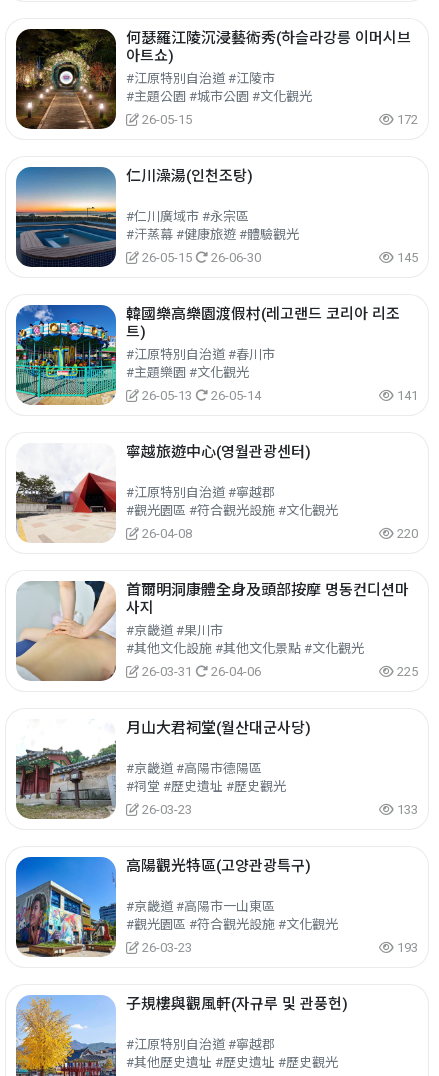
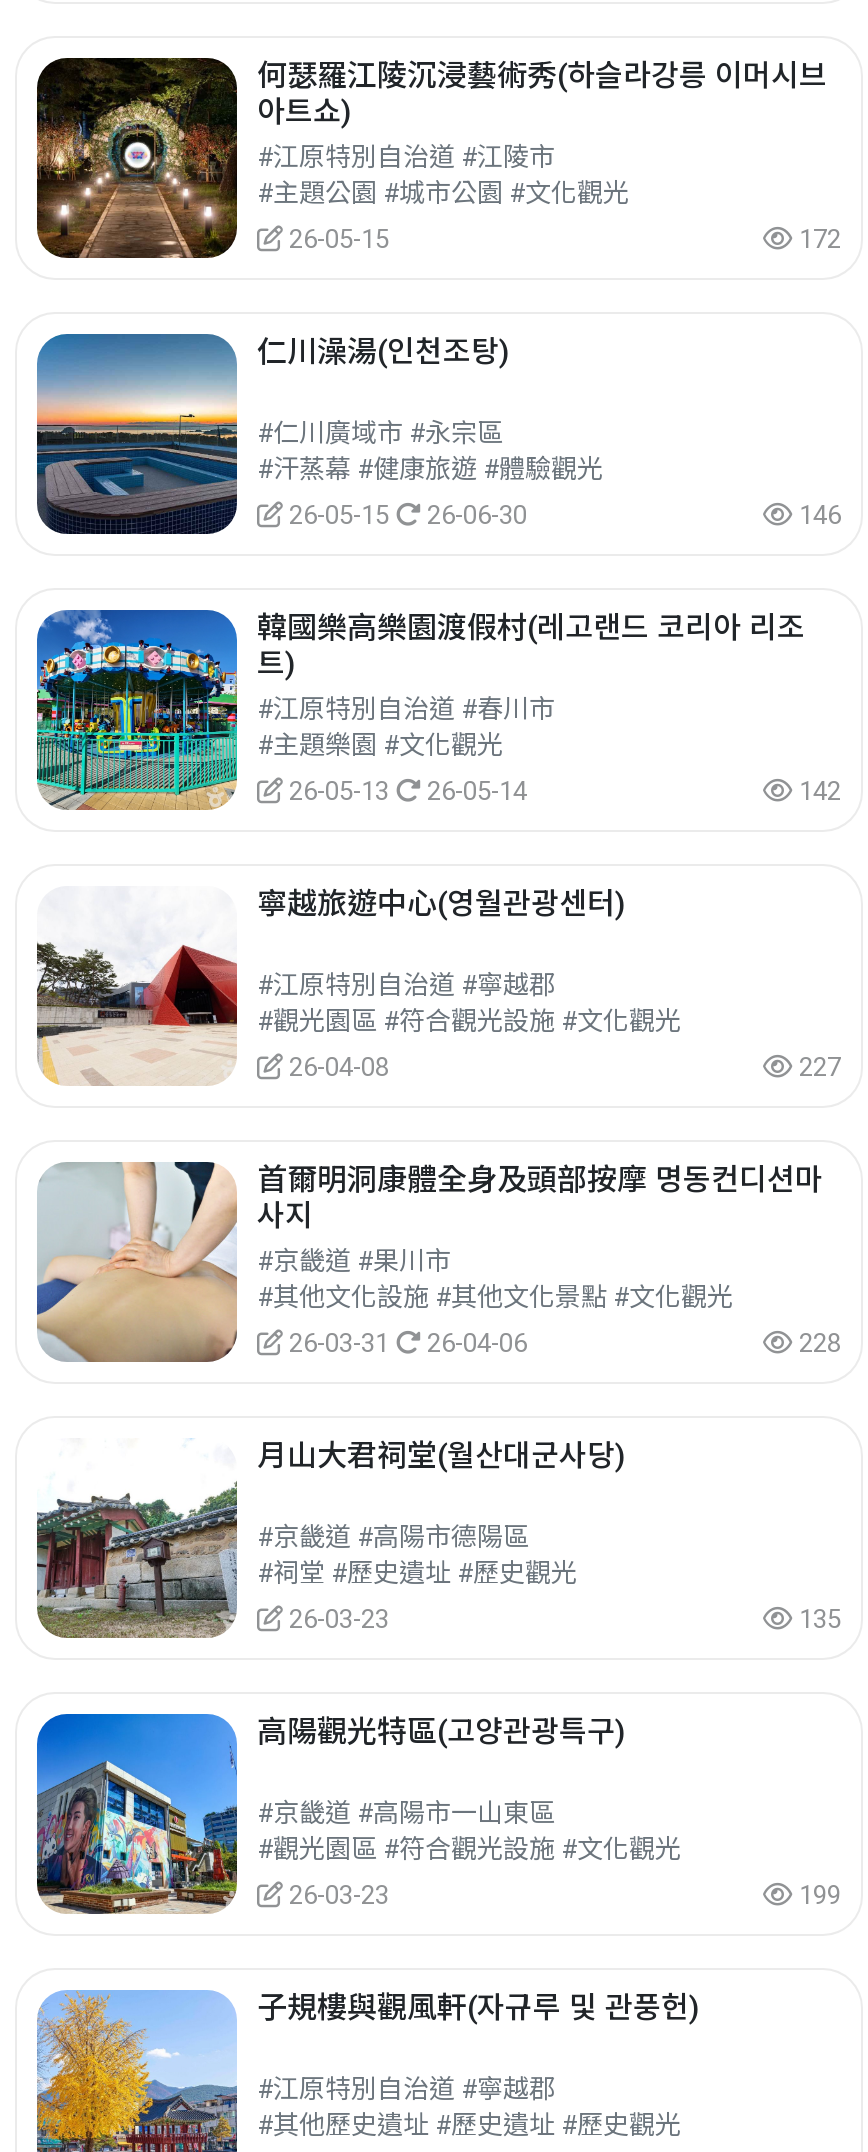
- 145
+ 146

- 141
+ 142

- 220
+ 227

- 225
+ 228

- 133
+ 135

- 193
+ 199
